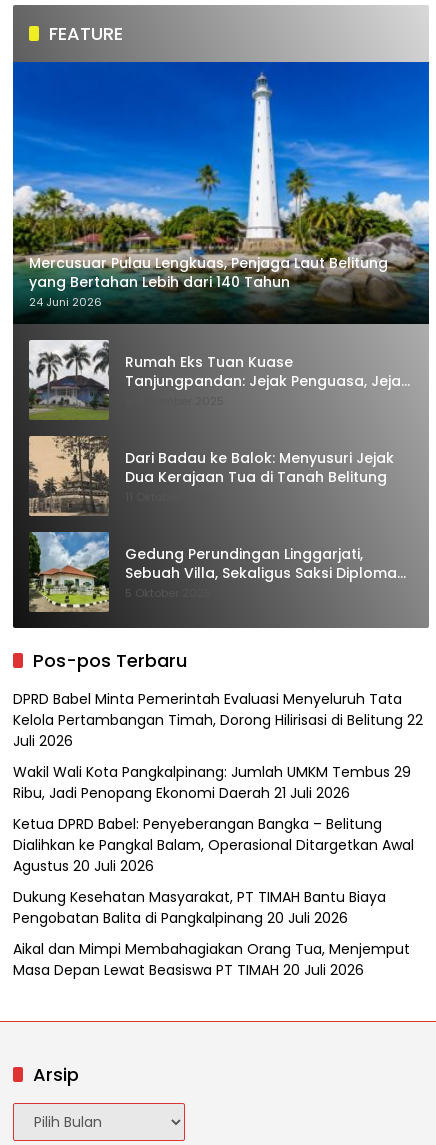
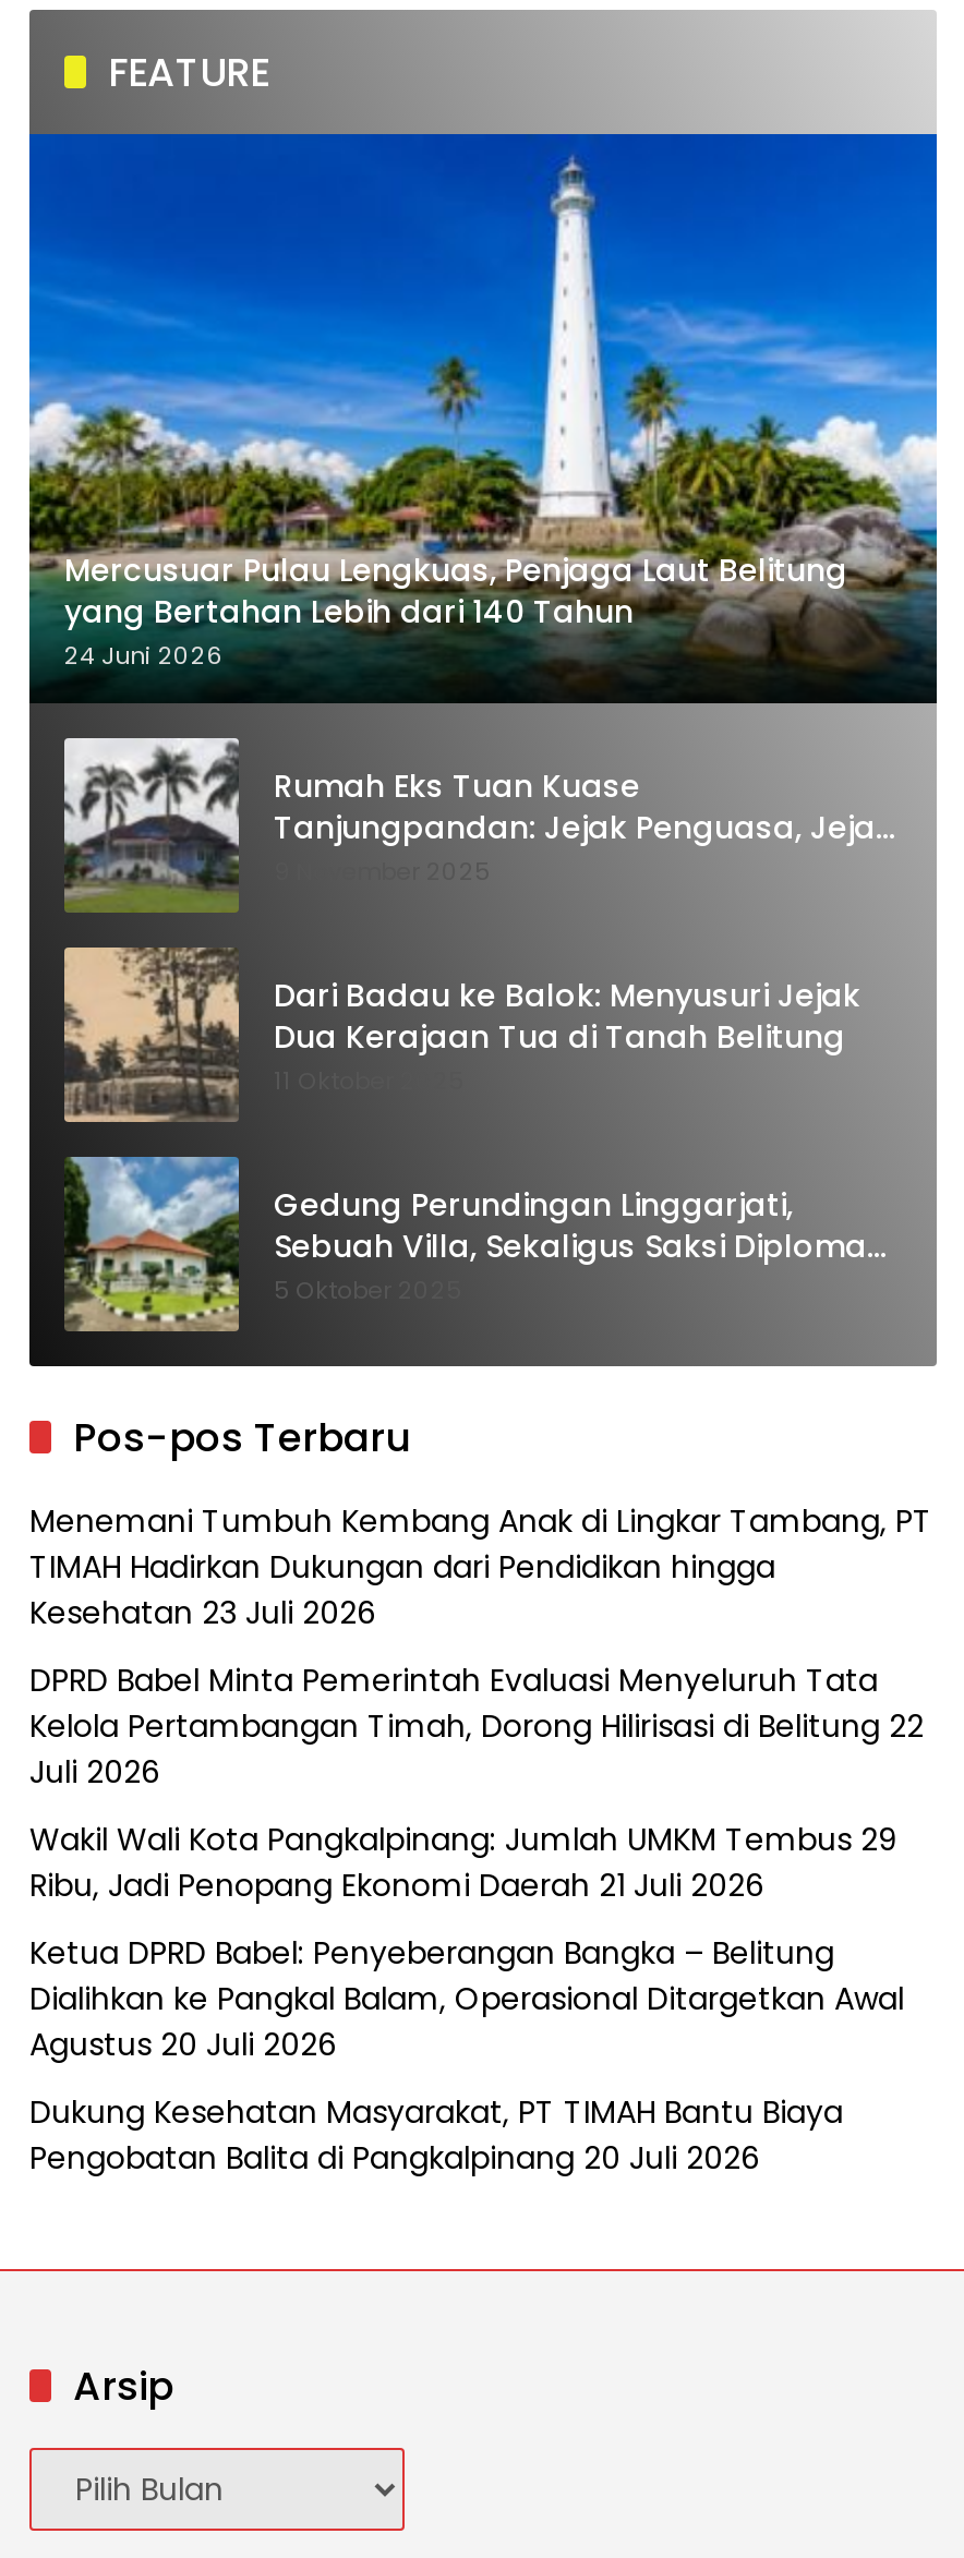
+ Menemani Tumbuh Kembang Anak di Lingkar Tambang, PT
+ TIMAH Hadirkan Dukungan dari Pendidikan hingga
+ Kesehatan 23 Juli 2026

moved down: DPRD Babel Minta Pemerintah Evaluasi Menyeluruh Tata | Kelola Pertambangan Timah, Dorong Hilirisasi di Belitung 22 | Juli 2026 | ... | Dukung Kesehatan Masyarakat, PT TIMAH Bantu Biaya | Pengobatan Balita di Pangkalpinang 20 Juli 2026

- Aikal dan Mimpi Membahagiakan Orang Tua, Menjemput
- Masa Depan Lewat Beasiswa PT TIMAH 20 Juli 2026
